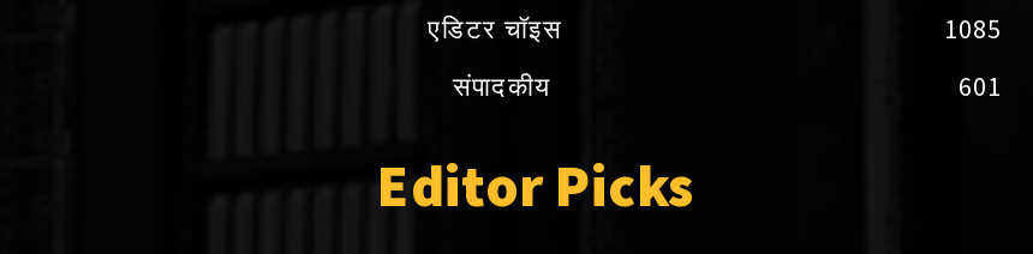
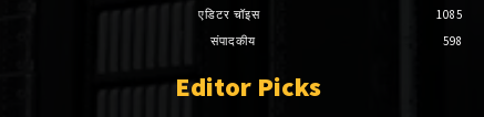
- 601
+ 598
